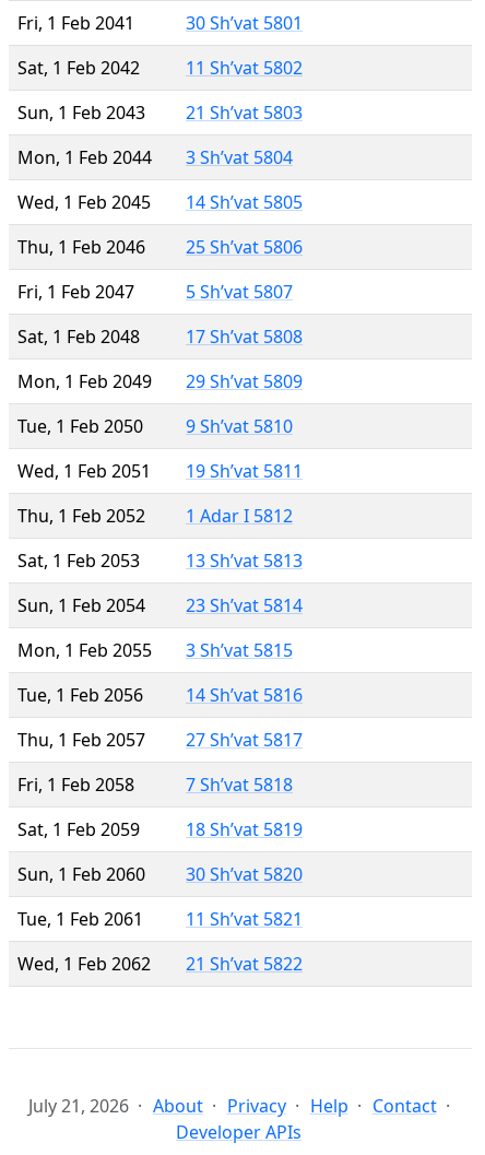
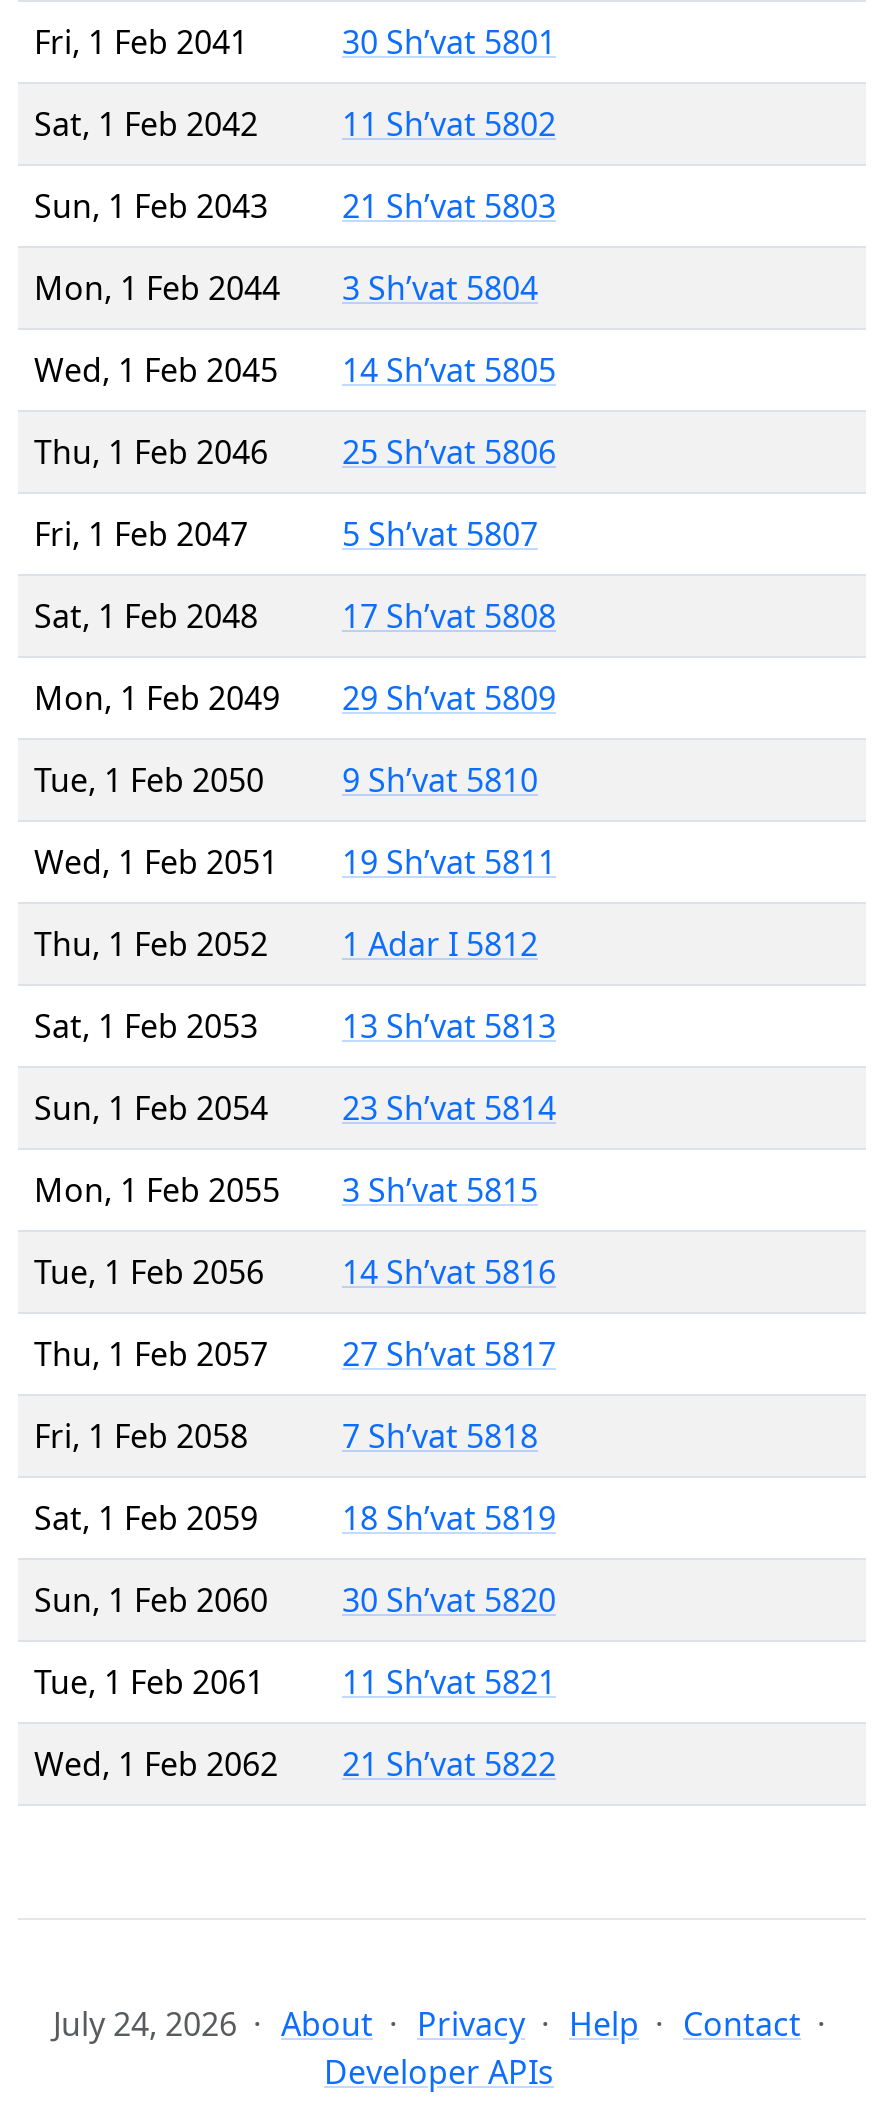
- July 21, 2026 About Privacy Help Contact
+ July 24, 2026 About Privacy Help Contact
